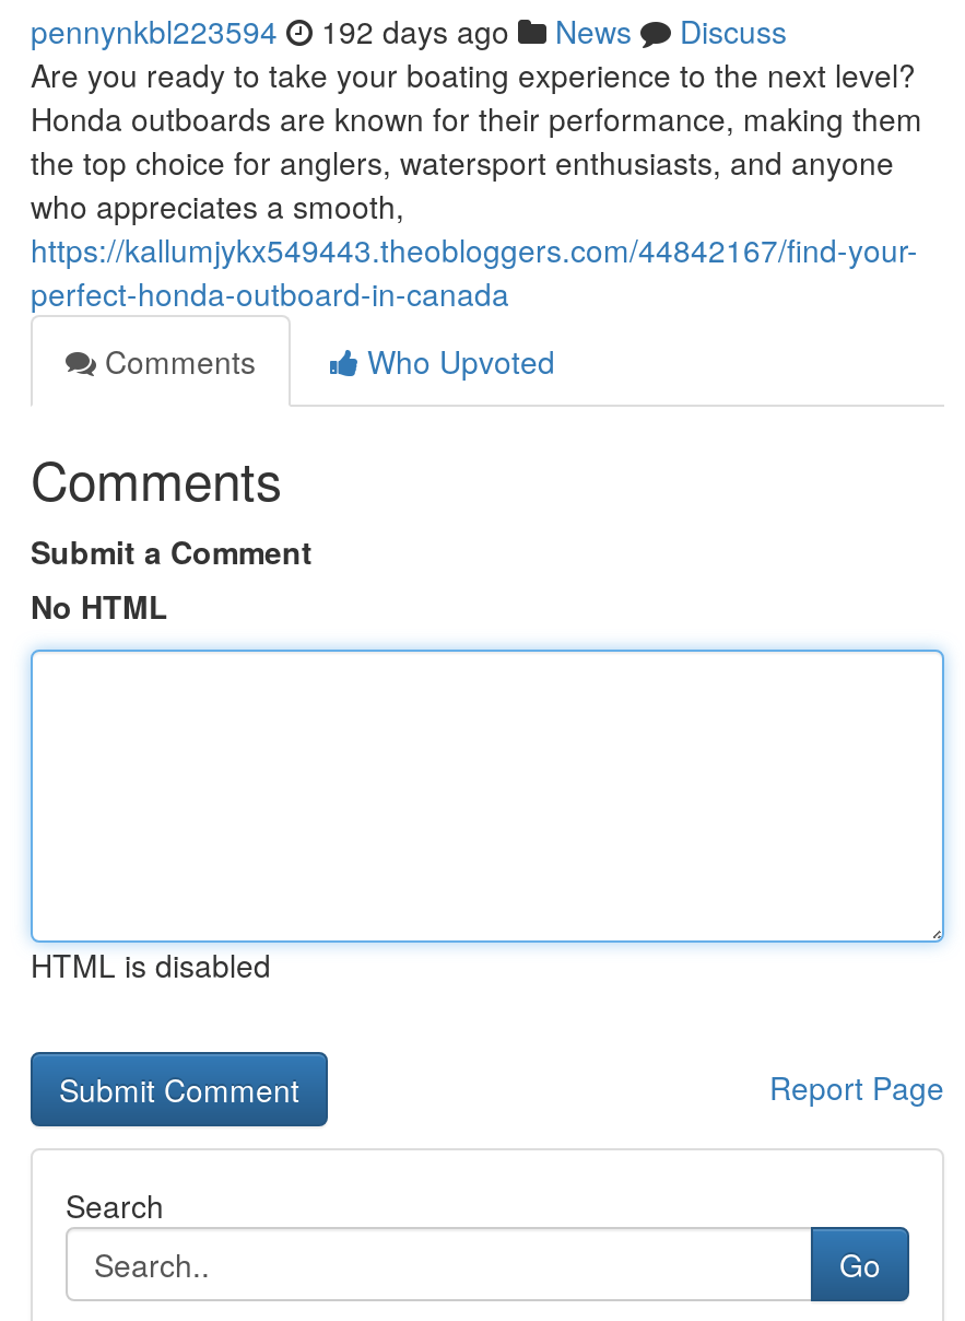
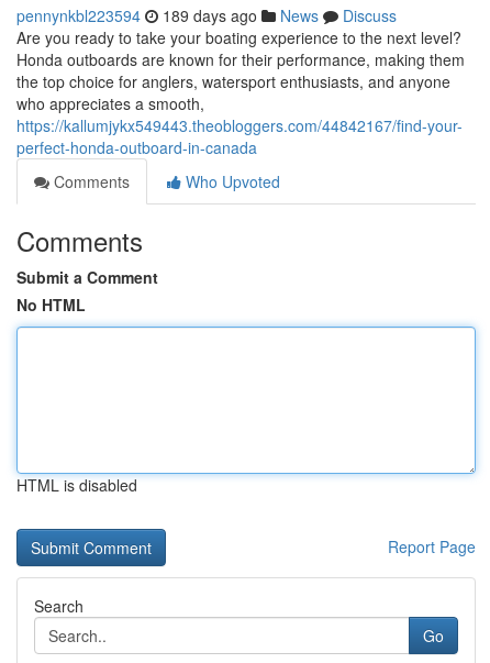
- pennynkbl223594 192 days ago News Discuss
+ pennynkbl223594 189 days ago News Discuss
